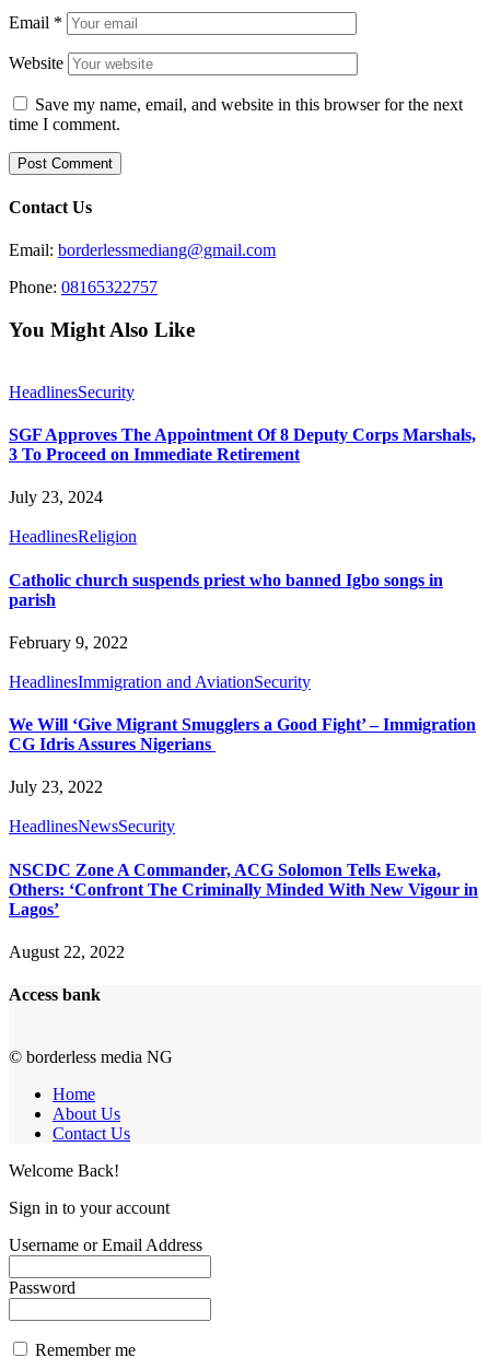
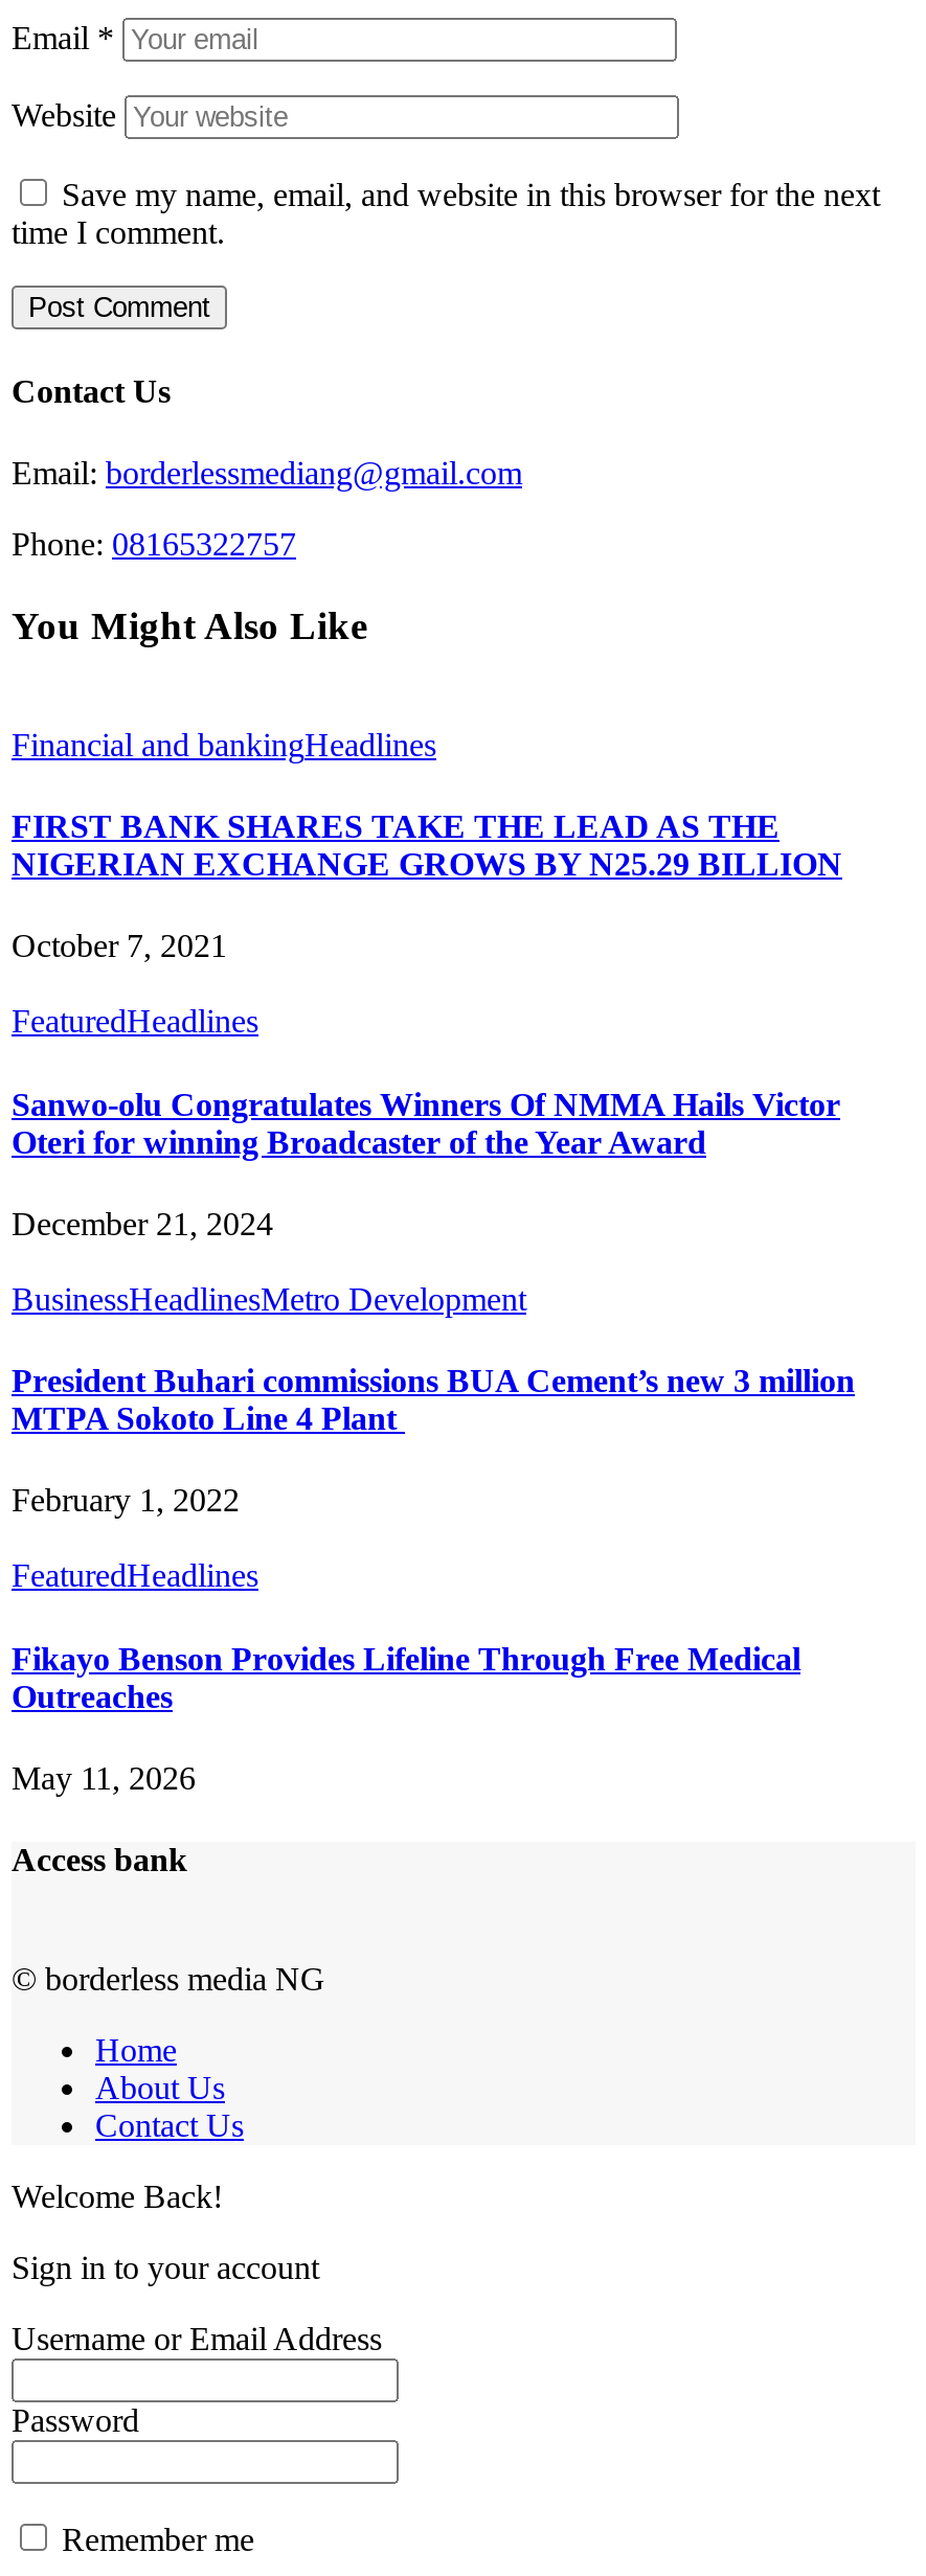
- HeadlinesSecurity
+ Financial and bankingHeadlines

- SGF Approves The Appointment Of 8 Deputy Corps Marshals,
- 3 To Proceed on Immediate Retirement
+ FIRST BANK SHARES TAKE THE LEAD AS THE
+ NIGERIAN EXCHANGE GROWS BY N25.29 BILLION

- July 23, 2024
+ October 7, 2021

- HeadlinesReligion
+ FeaturedHeadlines

- Catholic church suspends priest who banned Igbo songs in
- parish
+ Sanwo-olu Congratulates Winners Of NMMA Hails Victor
+ Oteri for winning Broadcaster of the Year Award

- February 9, 2022
+ December 21, 2024

- HeadlinesImmigration and AviationSecurity
+ BusinessHeadlinesMetro Development

- We Will ‘Give Migrant Smugglers a Good Fight’ – Immigration
- CG Idris Assures Nigerians
+ President Buhari commissions BUA Cement’s new 3 million
+ MTPA Sokoto Line 4 Plant

- July 23, 2022
+ February 1, 2022

- HeadlinesNewsSecurity
+ FeaturedHeadlines

- NSCDC Zone A Commander, ACG Solomon Tells Eweka,
- Others: ‘Confront The Criminally Minded With New Vigour in
- Lagos’
+ Fikayo Benson Provides Lifeline Through Free Medical
+ Outreaches

- August 22, 2022
+ May 11, 2026
